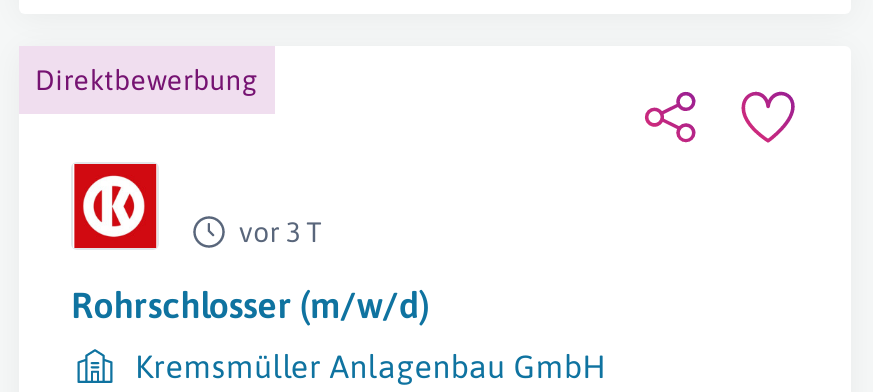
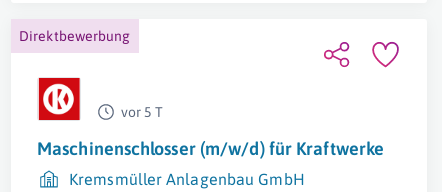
- vor 3 T
+ vor 5 T

- Rohrschlosser (m/w/d)
+ Maschinenschlosser (m/w/d) für Kraftwerke
